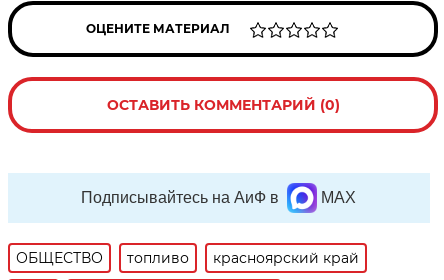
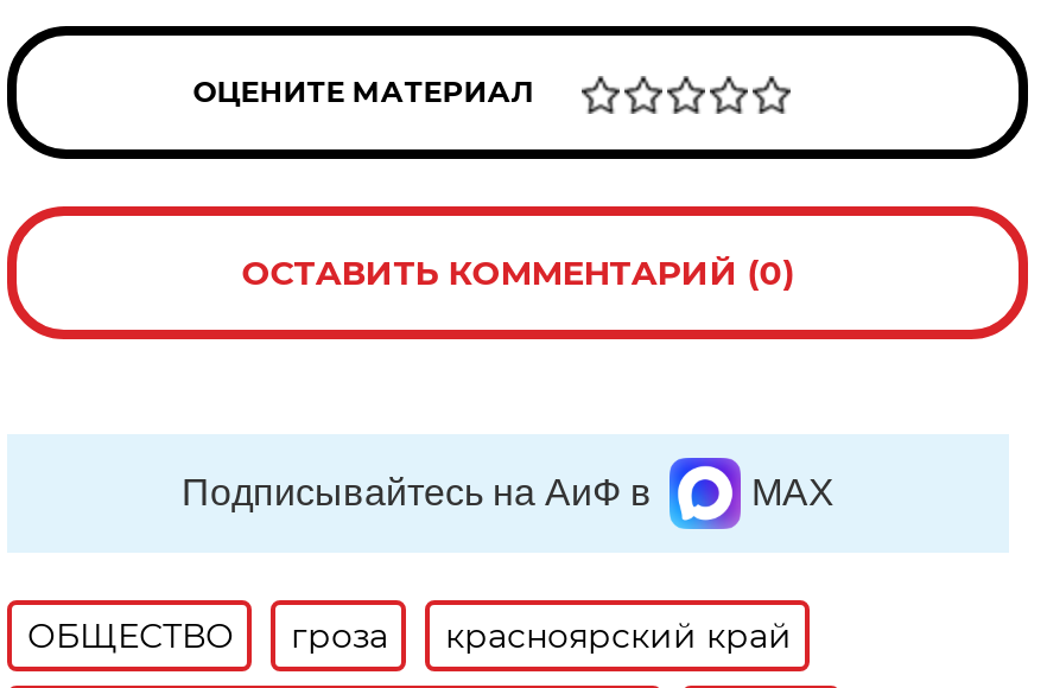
- топливо
+ гроза
